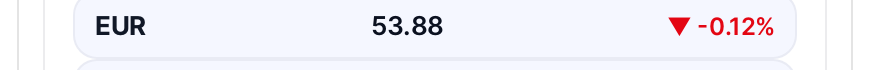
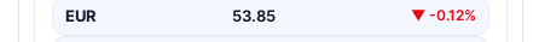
- 53.88
+ 53.85
